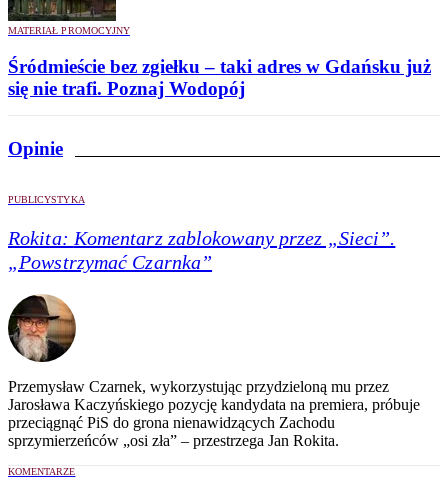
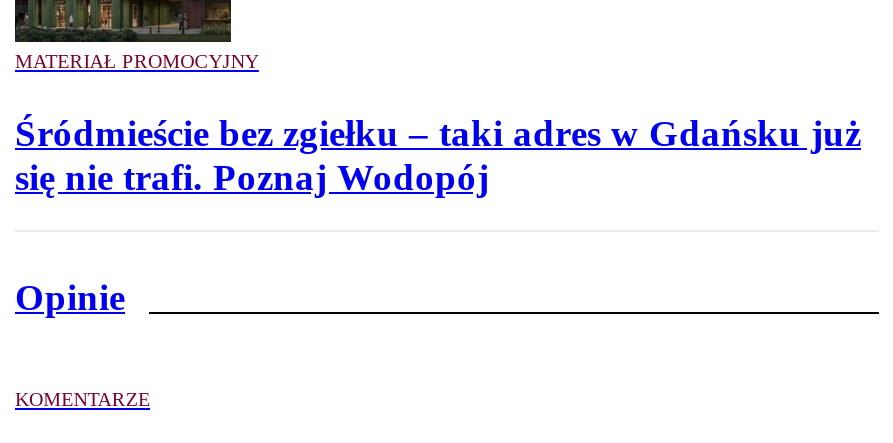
- PUBLICYSTYKA
- Rokita: Komentarz zablokowany przez „Sieci”.
- „Powstrzymać Czarnka”

- [image]
- Przemysław Czarnek, wykorzystując przydzieloną mu przez
- Jarosława Kaczyńskiego pozycję kandydata na premiera, próbuje
- przeciągnąć PiS do grona nienawidzących Zachodu
- sprzymierzeńców „osi zła” – przestrzega Jan Rokita.
